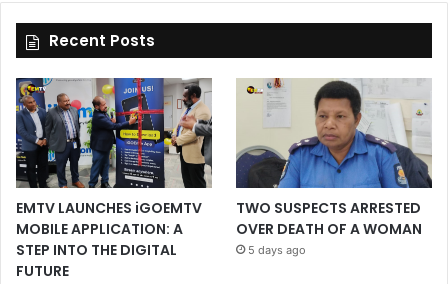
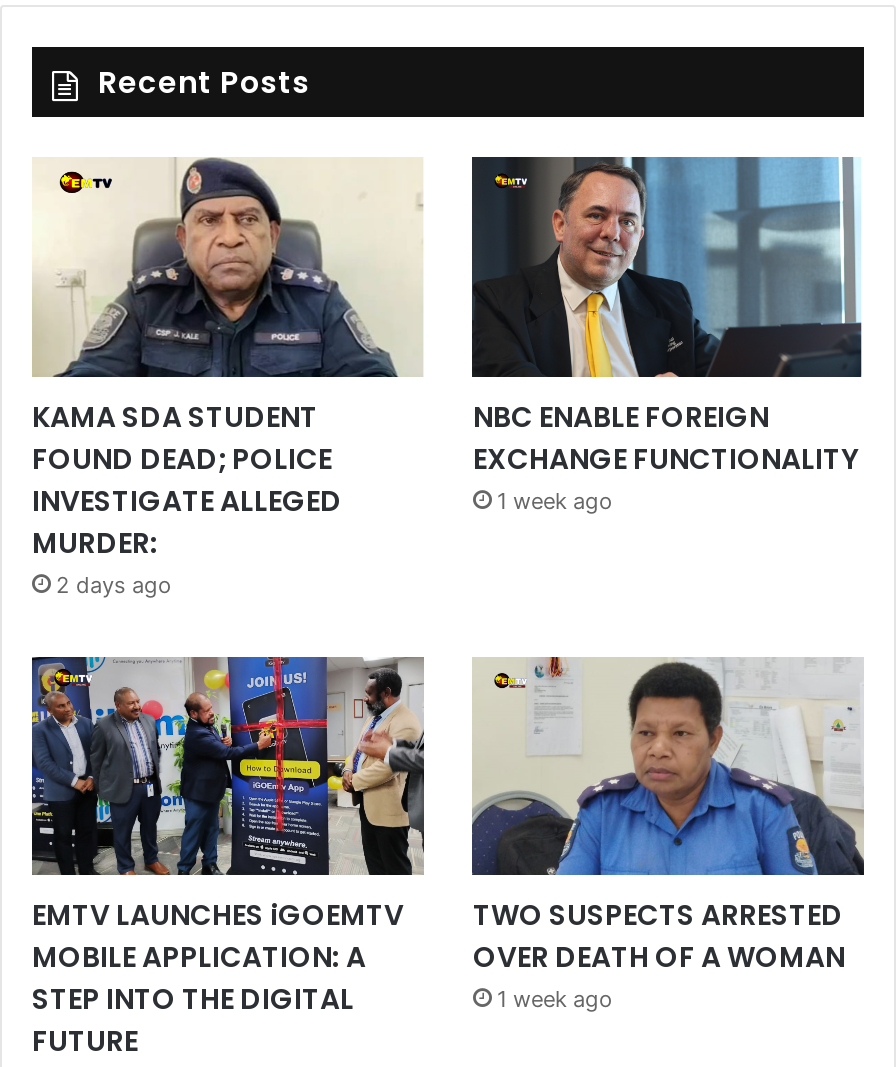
+ [image]
+ KAMA SDA STUDENT
+ FOUND DEAD; POLICE
+ INVESTIGATE ALLEGED
+ MURDER:
+ 2 days ago

+ [image]
+ NBC ENABLE FOREIGN
+ EXCHANGE FUNCTIONALITY
+ 1 week ago

- 5 days ago
+ 1 week ago
